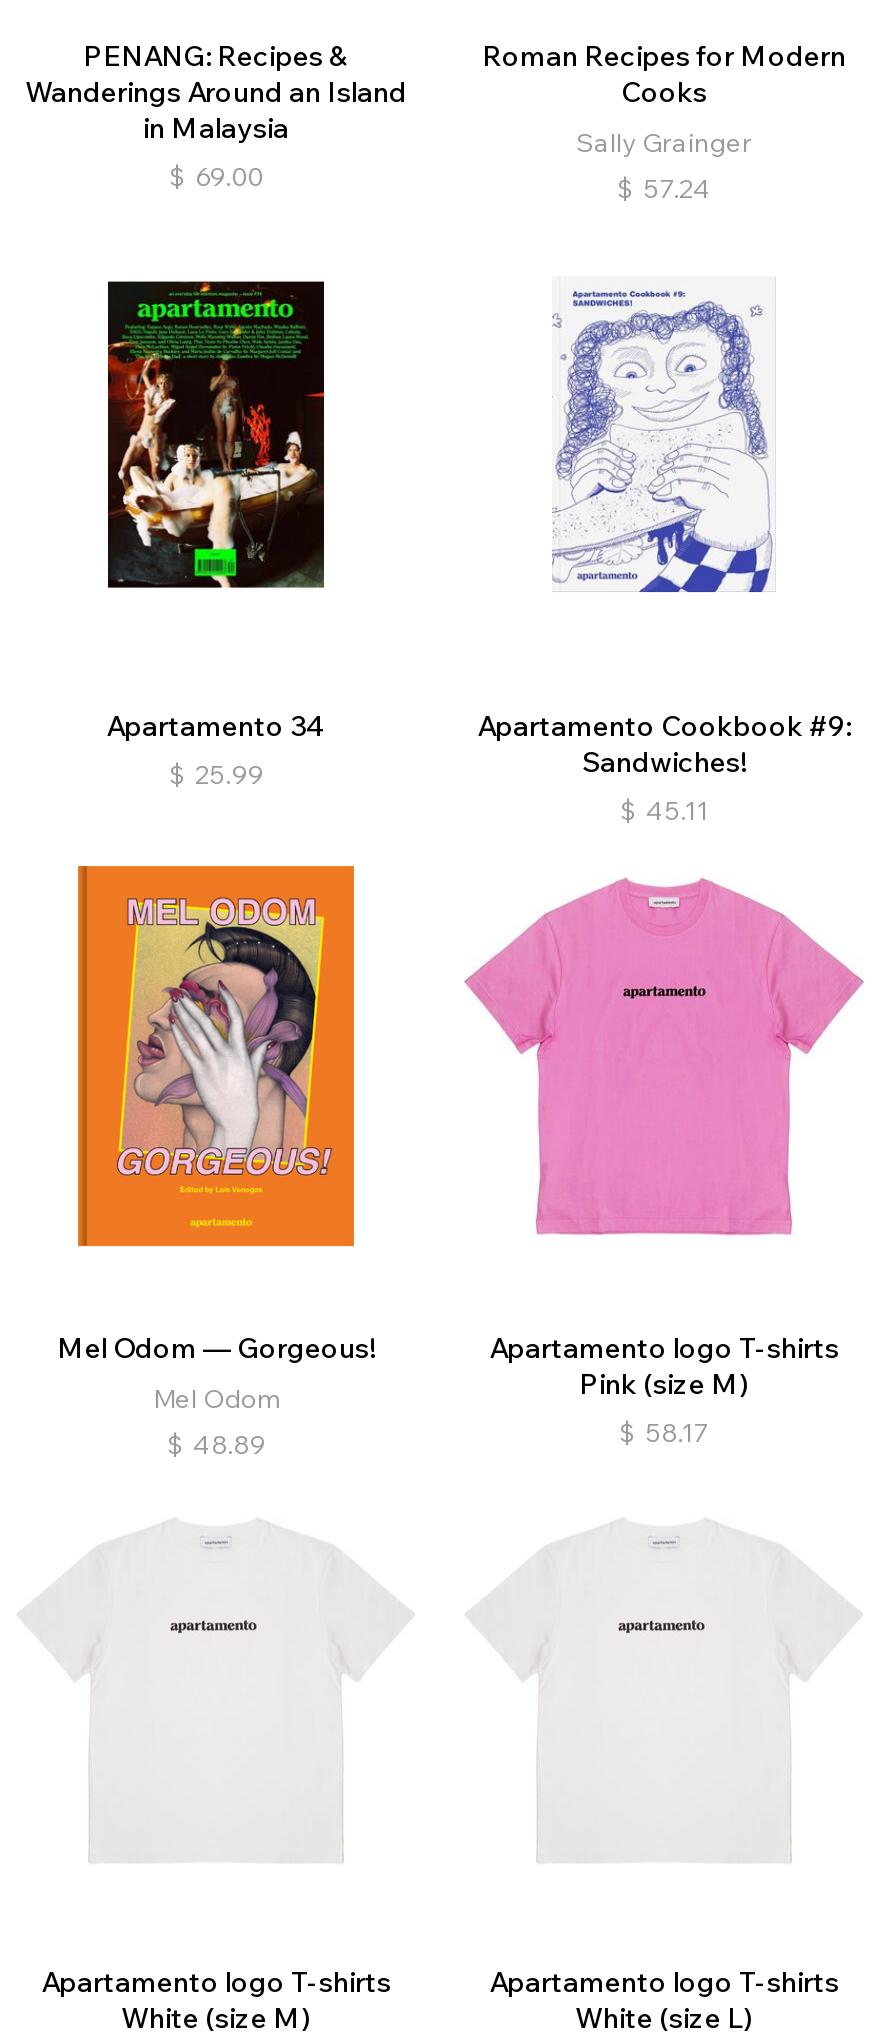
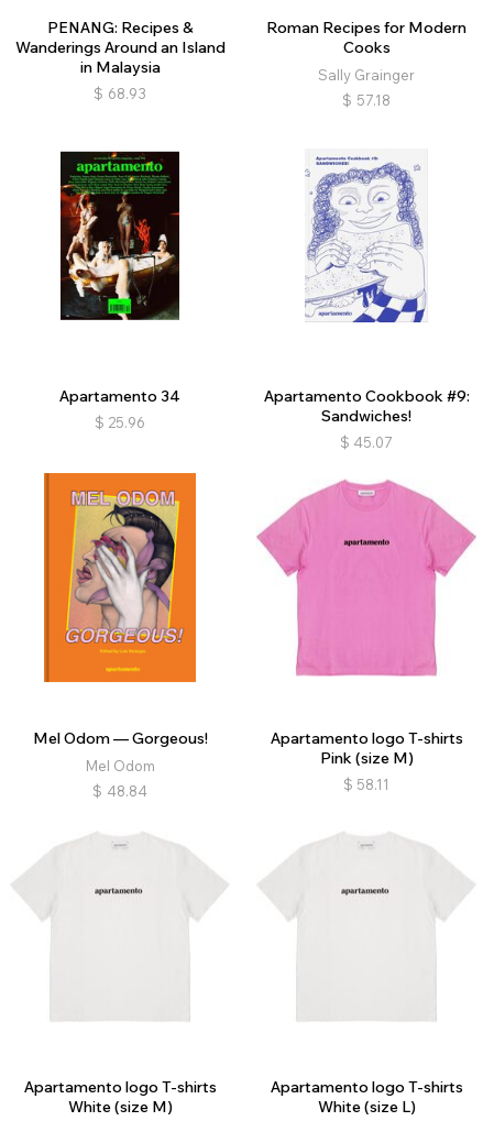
- $ 69.00
+ $ 68.93

- $ 57.24
+ $ 57.18

- $ 25.99
+ $ 25.96

- $ 45.11
+ $ 45.07

- $ 58.17
+ $ 58.11

- $ 48.89
+ $ 48.84
